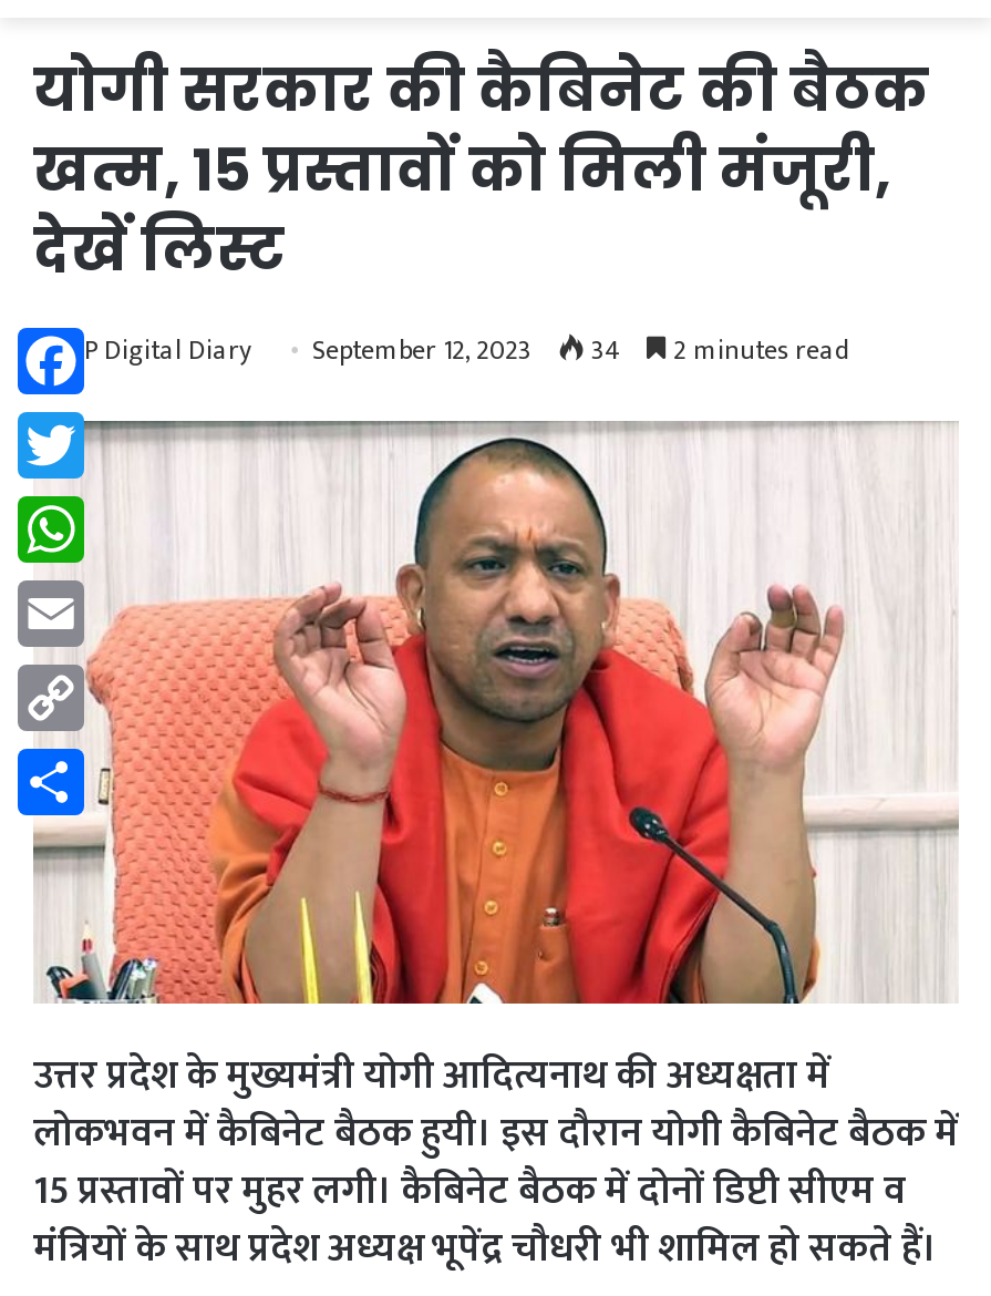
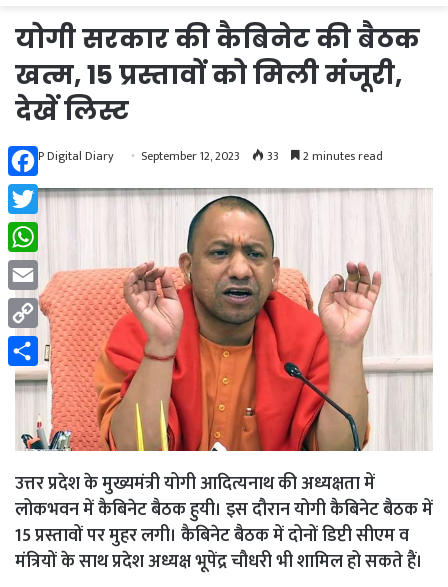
- 34
+ 33
